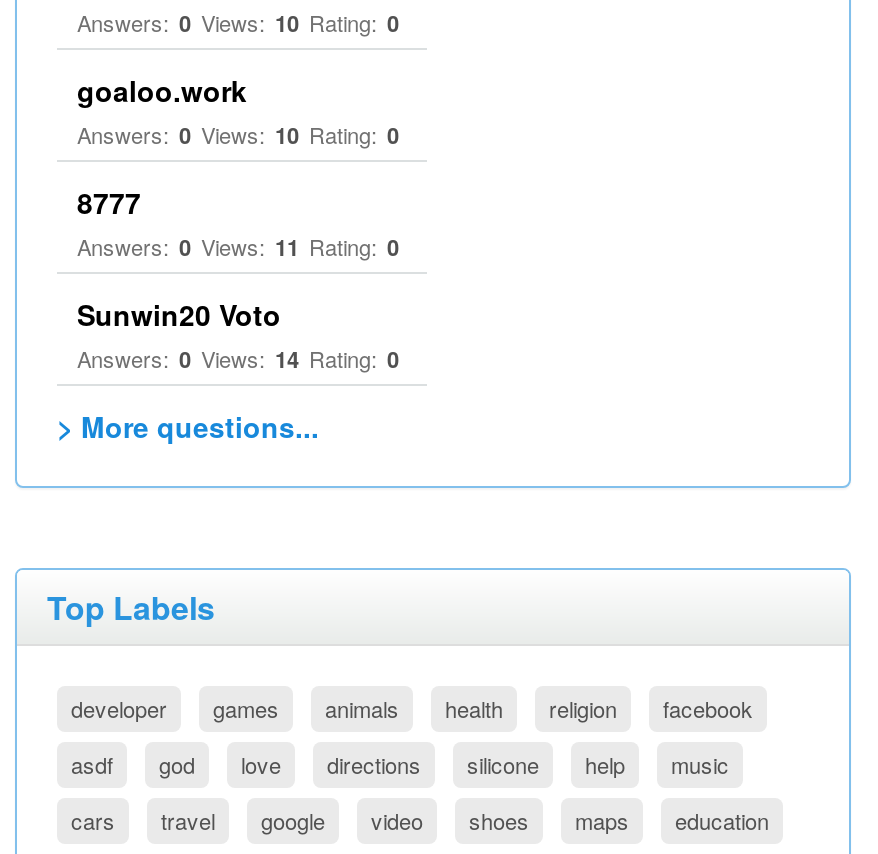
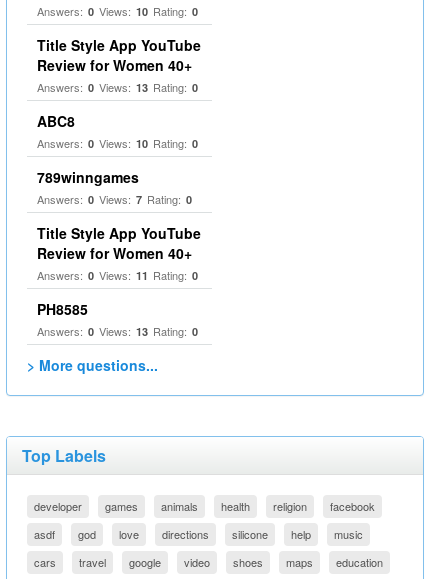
- goaloo.work
+ Title Style App YouTube
+ Review for Women 40+
+ Answers: 0 Views: 13 Rating: 0
+ ABC8

- 8777
+ 789winngames
+ Answers: 0 Views: 7 Rating: 0
+ Title Style App YouTube
+ Review for Women 40+

- Sunwin20 Voto
- Answers: 0 Views: 14 Rating: 0
+ PH8585
+ Answers: 0 Views: 13 Rating: 0
